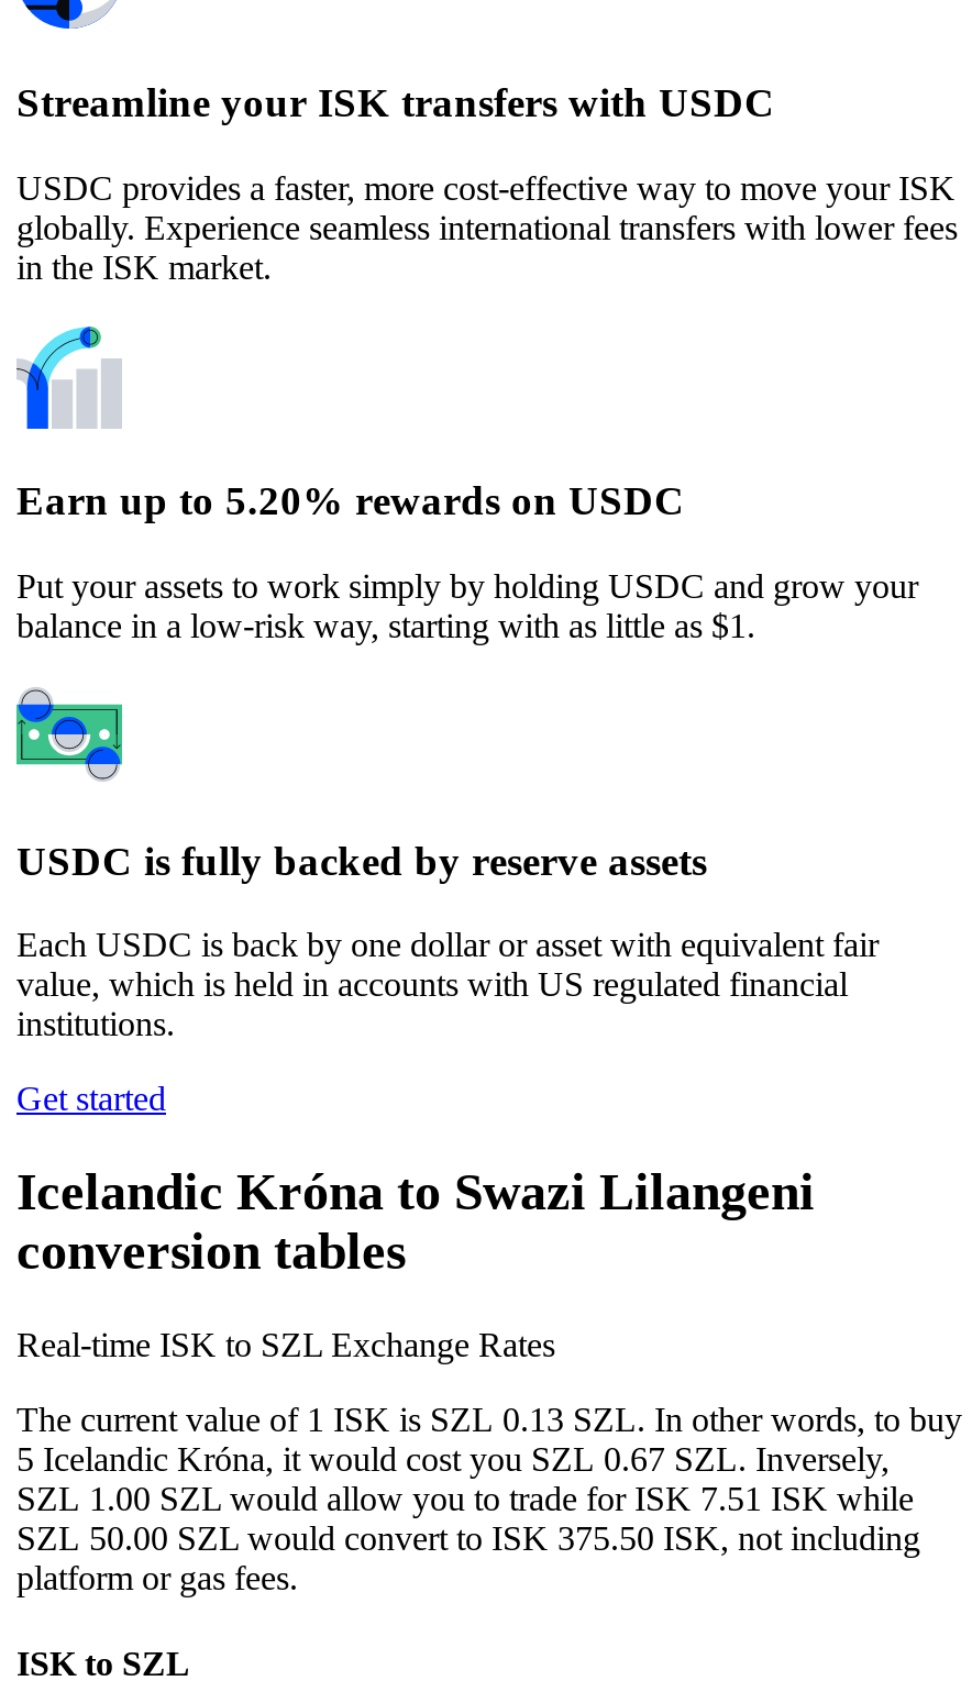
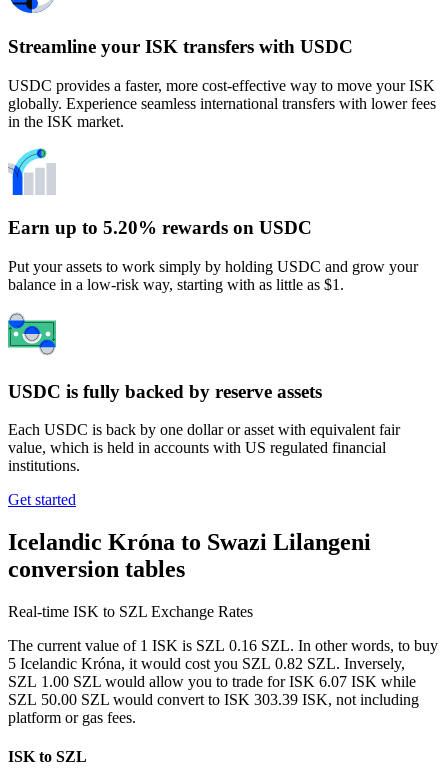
- The current value of 1 ISK is SZL 0.13 SZL. In other words, to buy
+ The current value of 1 ISK is SZL 0.16 SZL. In other words, to buy

- 5 Icelandic Króna, it would cost you SZL 0.67 SZL. Inversely,
+ 5 Icelandic Króna, it would cost you SZL 0.82 SZL. Inversely,

- SZL 1.00 SZL would allow you to trade for ISK 7.51 ISK while
+ SZL 1.00 SZL would allow you to trade for ISK 6.07 ISK while

- SZL 50.00 SZL would convert to ISK 375.50 ISK, not including
+ SZL 50.00 SZL would convert to ISK 303.39 ISK, not including
